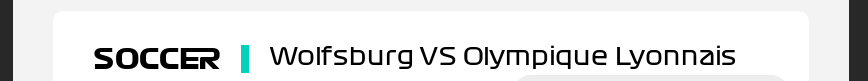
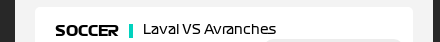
- Wolfsburg VS Olympique Lyonnais
+ Laval VS Avranches
